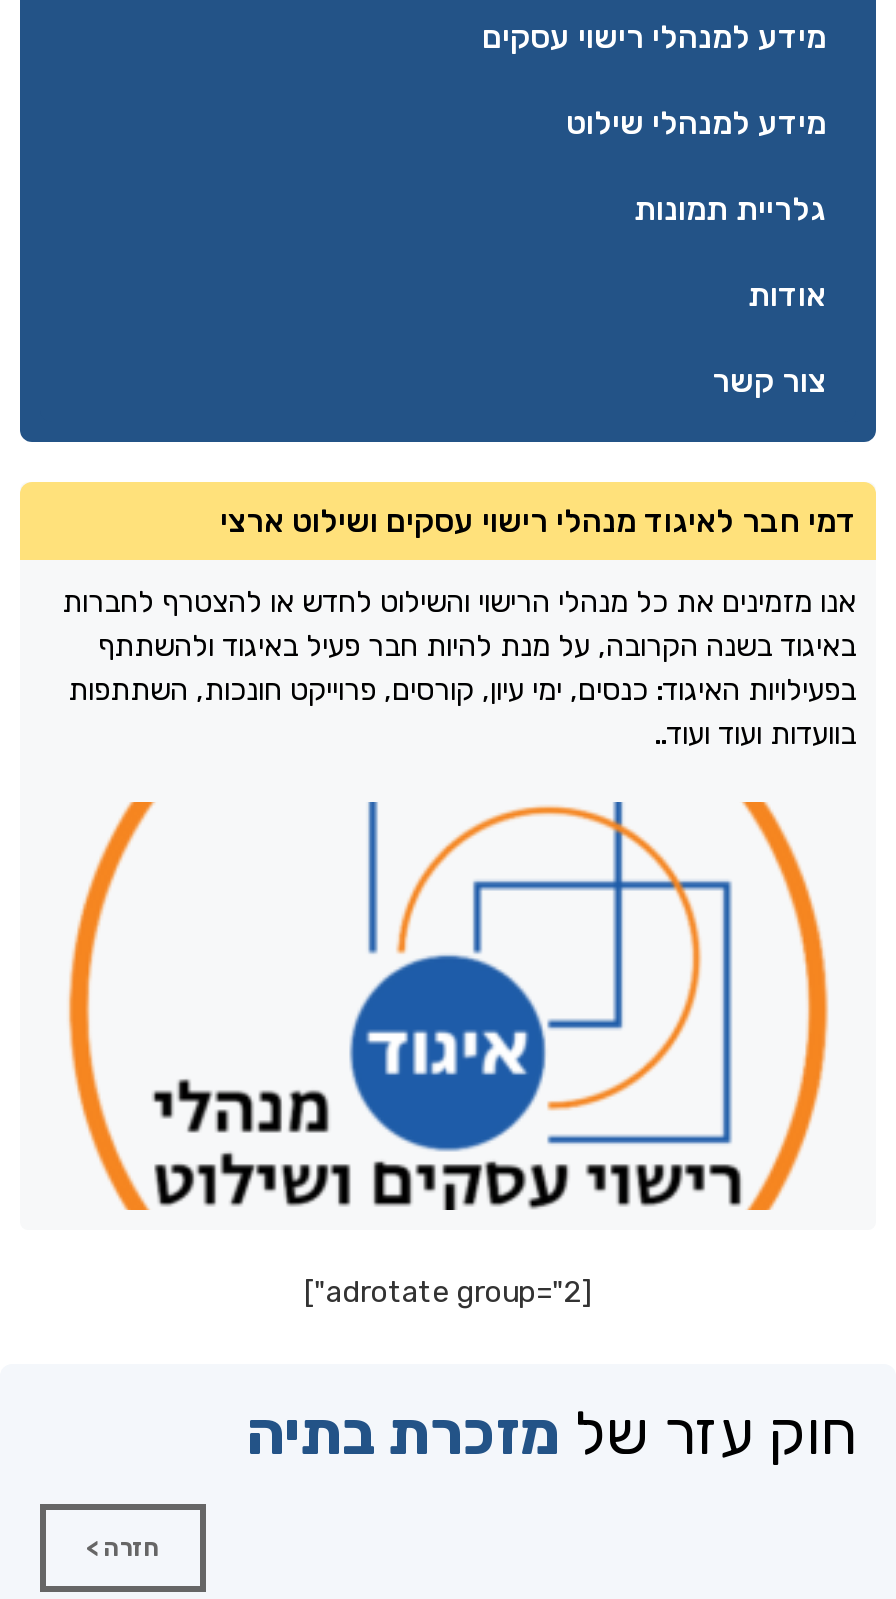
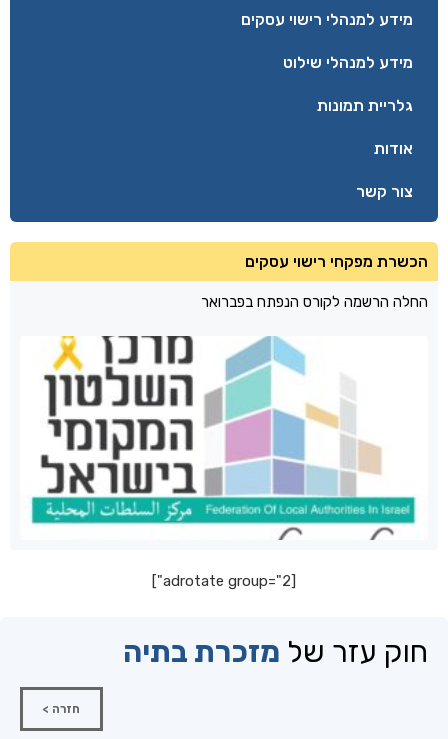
- דמי חבר לאיגוד מנהלי רישוי עסקים ושילוט ארצי
+ הכשרת מפקחי רישוי עסקים

- אנו מזמינים את כל מנהלי הרישוי והשילוט לחדש או להצטרף לחברות
- באיגוד בשנה הקרובה, על מנת להיות חבר פעיל באיגוד ולהשתתף
- בפעילויות האיגוד: כנסים, ימי עיון, קורסים, פרוייקט חונכות, השתתפות
- בוועדות ועוד ועוד..
+ החלה הרשמה לקורס הנפתח בפברואר

- [image]
+ [image]
